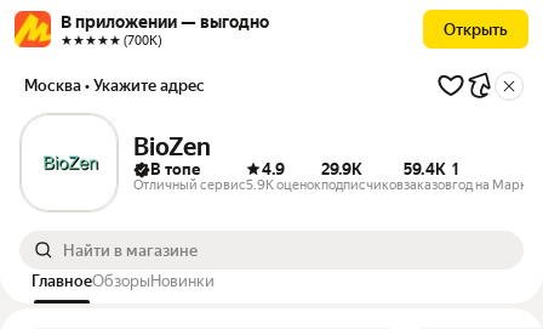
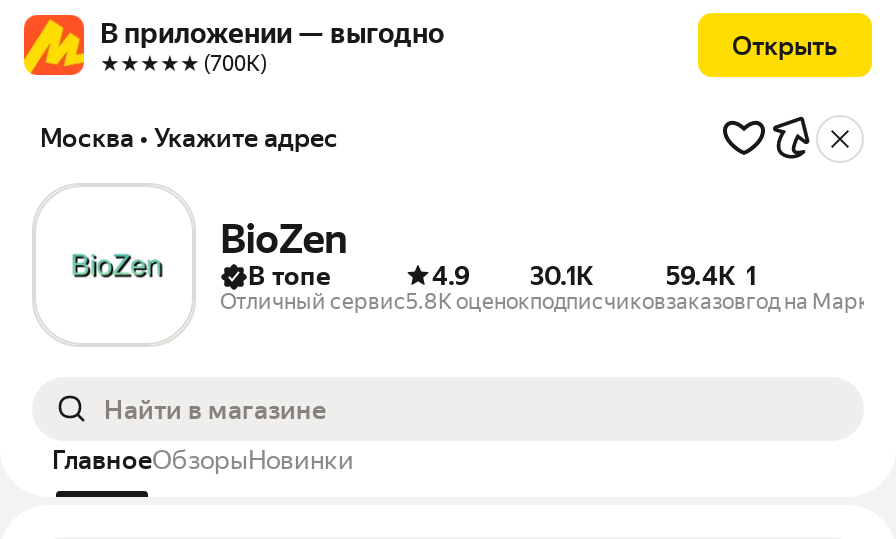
- 4.9 29.9K
+ 4.9 30.1K

- 5.9K оценок
+ 5.8K оценок
